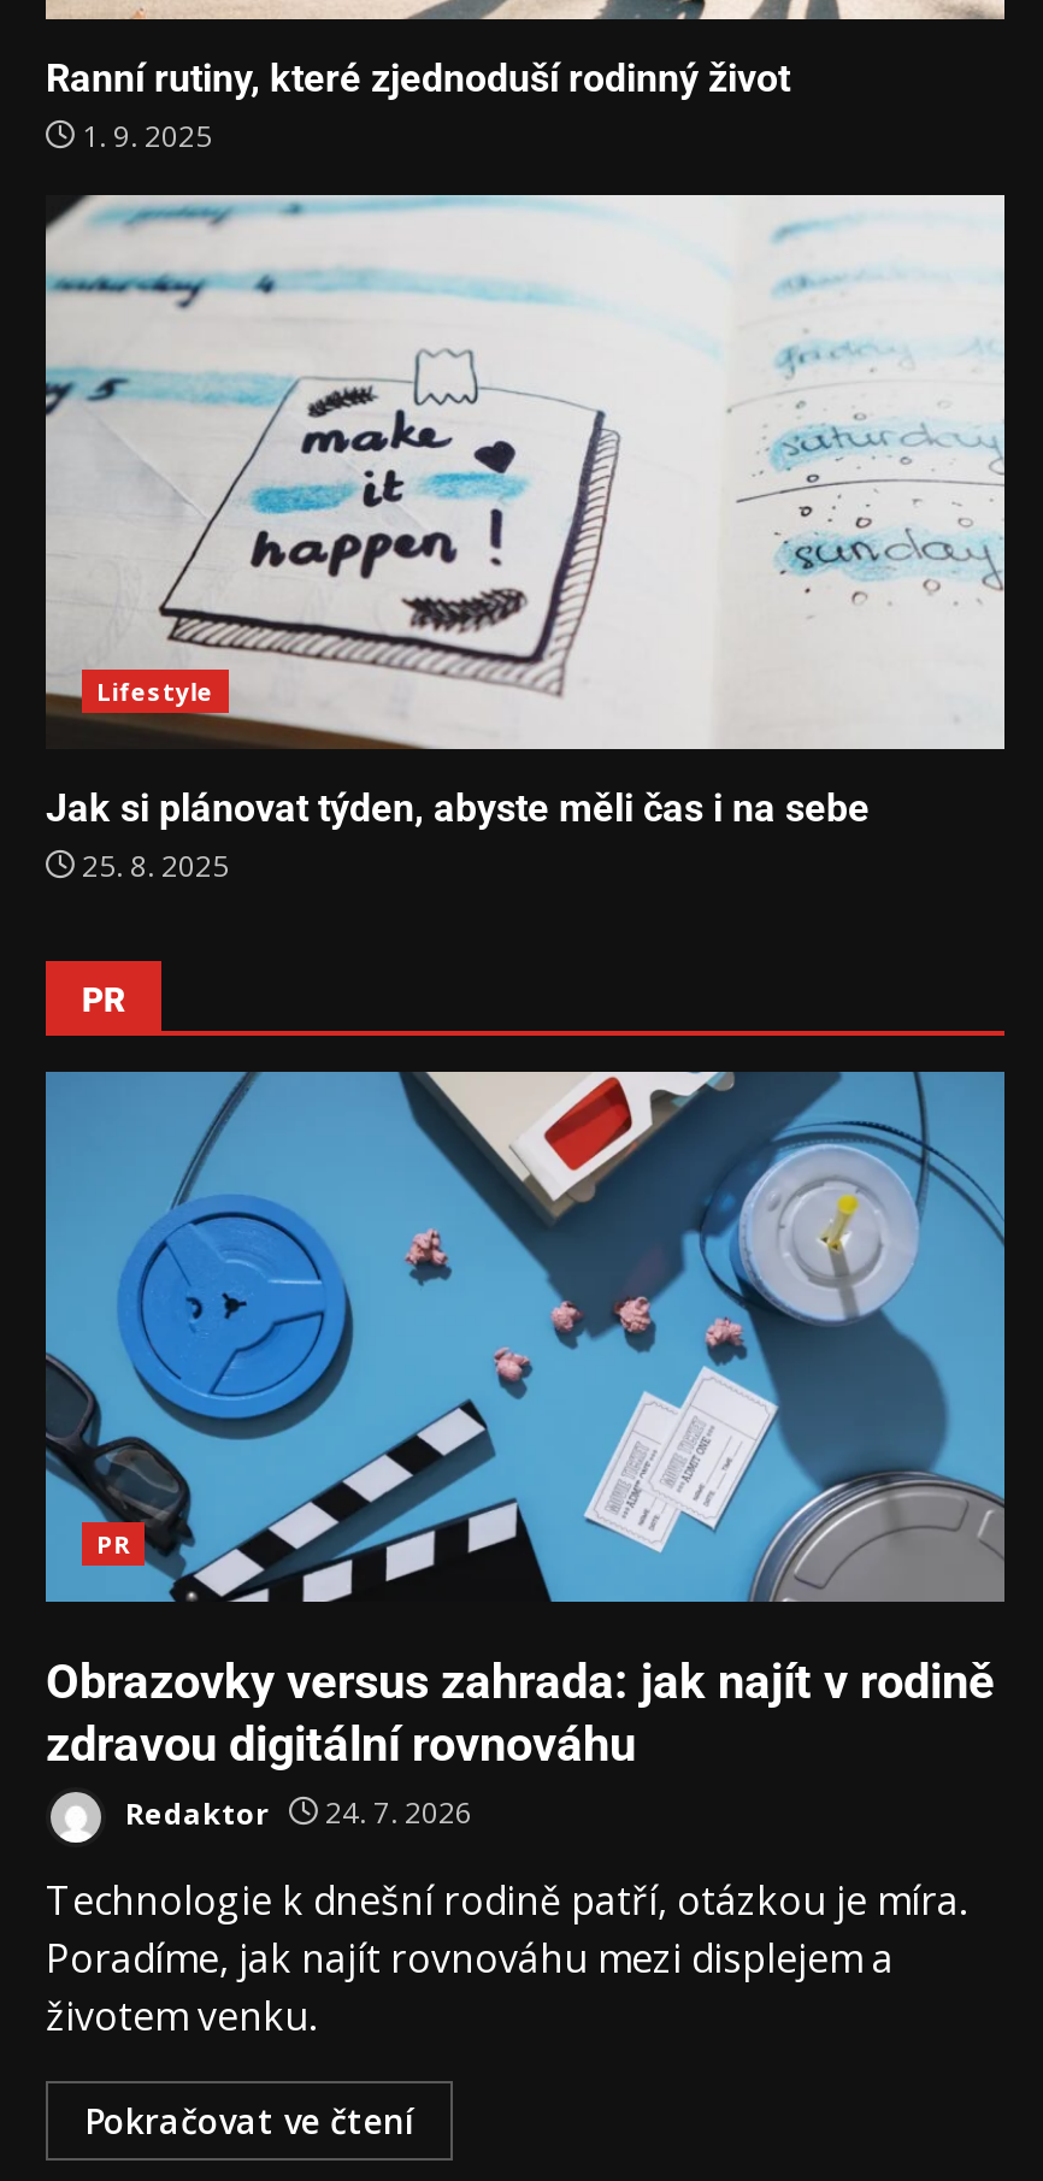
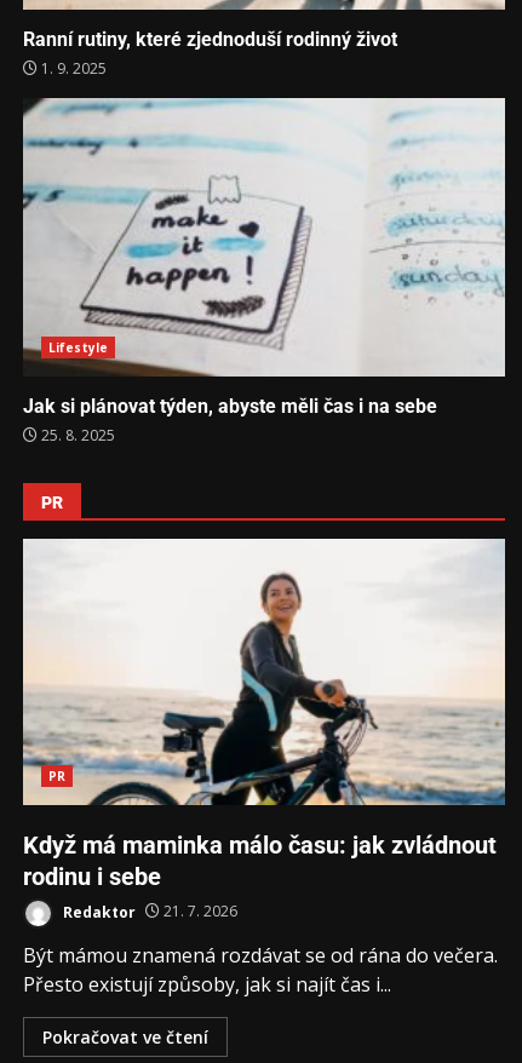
- [image]
- Obrazovky versus zahrada: jak najít v rodině
- zdravou digitální rovnováhu
+ [image]
+ Když má maminka málo času: jak zvládnout
+ rodinu i sebe

- Redaktor 24. 7. 2026
+ Redaktor 21. 7. 2026

- Technologie k dnešní rodině patří, otázkou je míra.
- Poradíme, jak najít rovnováhu mezi displejem a
- životem venku.
+ Být mámou znamená rozdávat se od rána do večera.
+ Přesto existují způsoby, jak si najít čas i...
